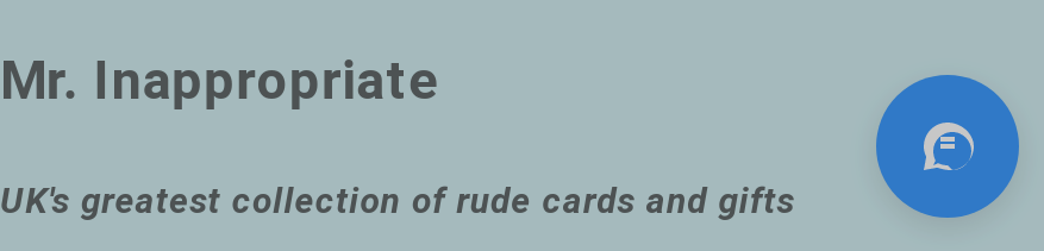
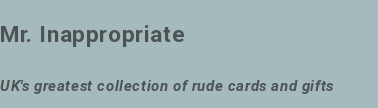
- [image]
